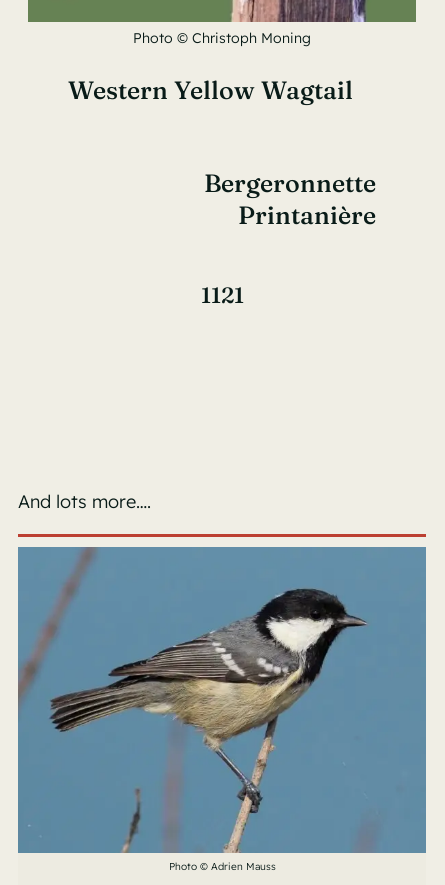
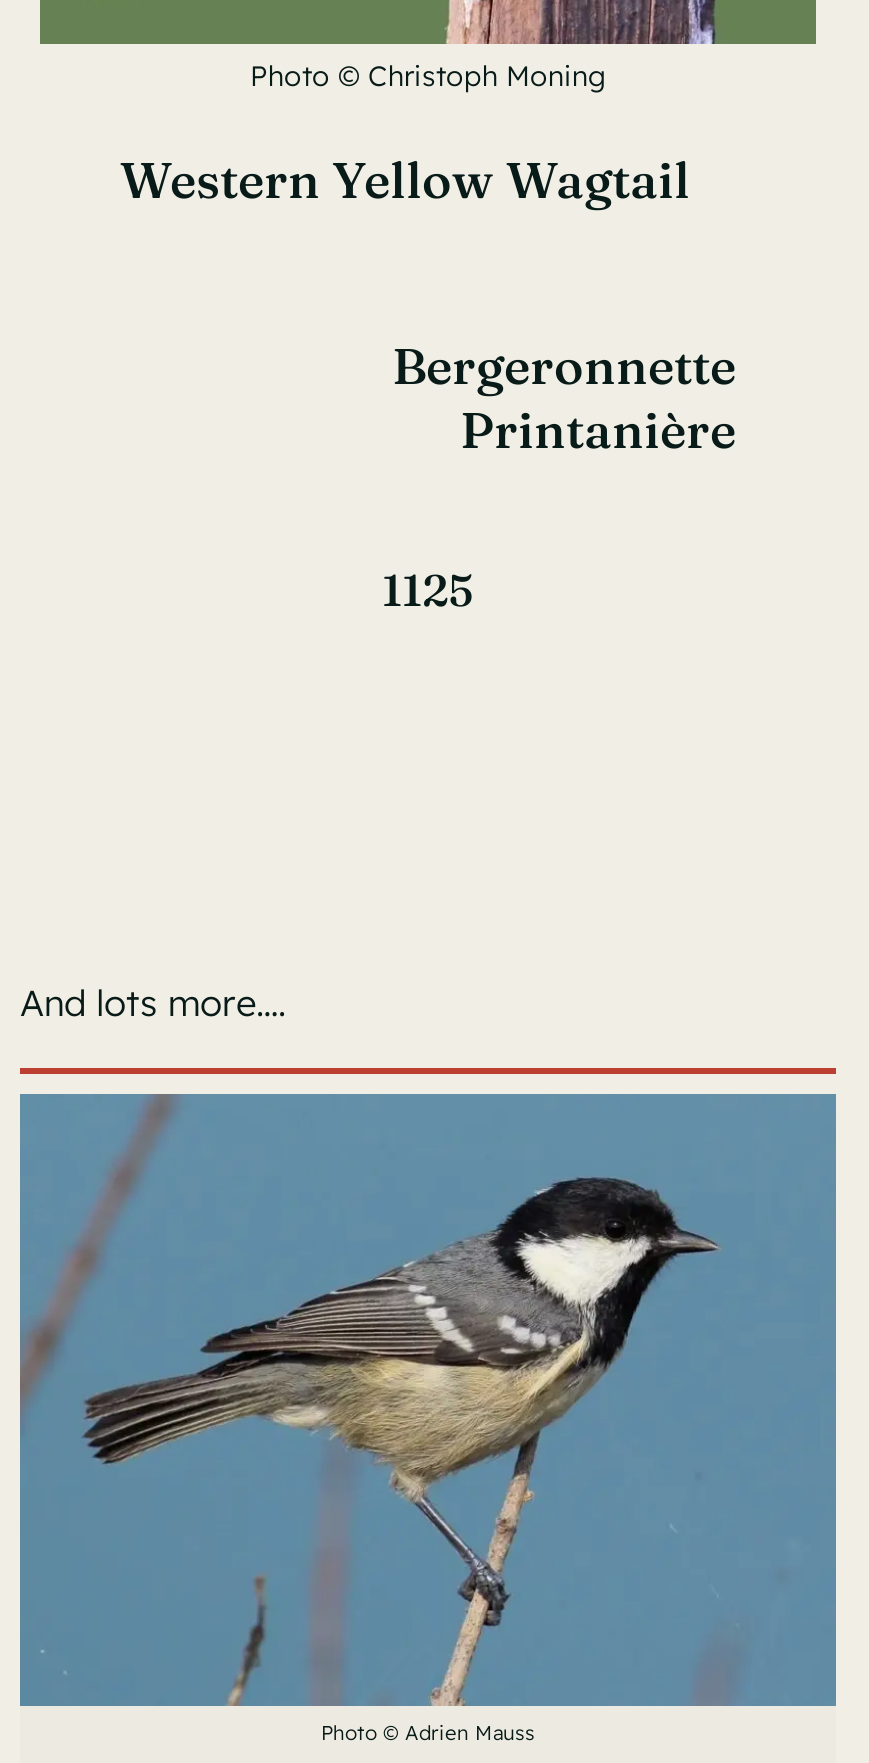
- 1121
+ 1125
